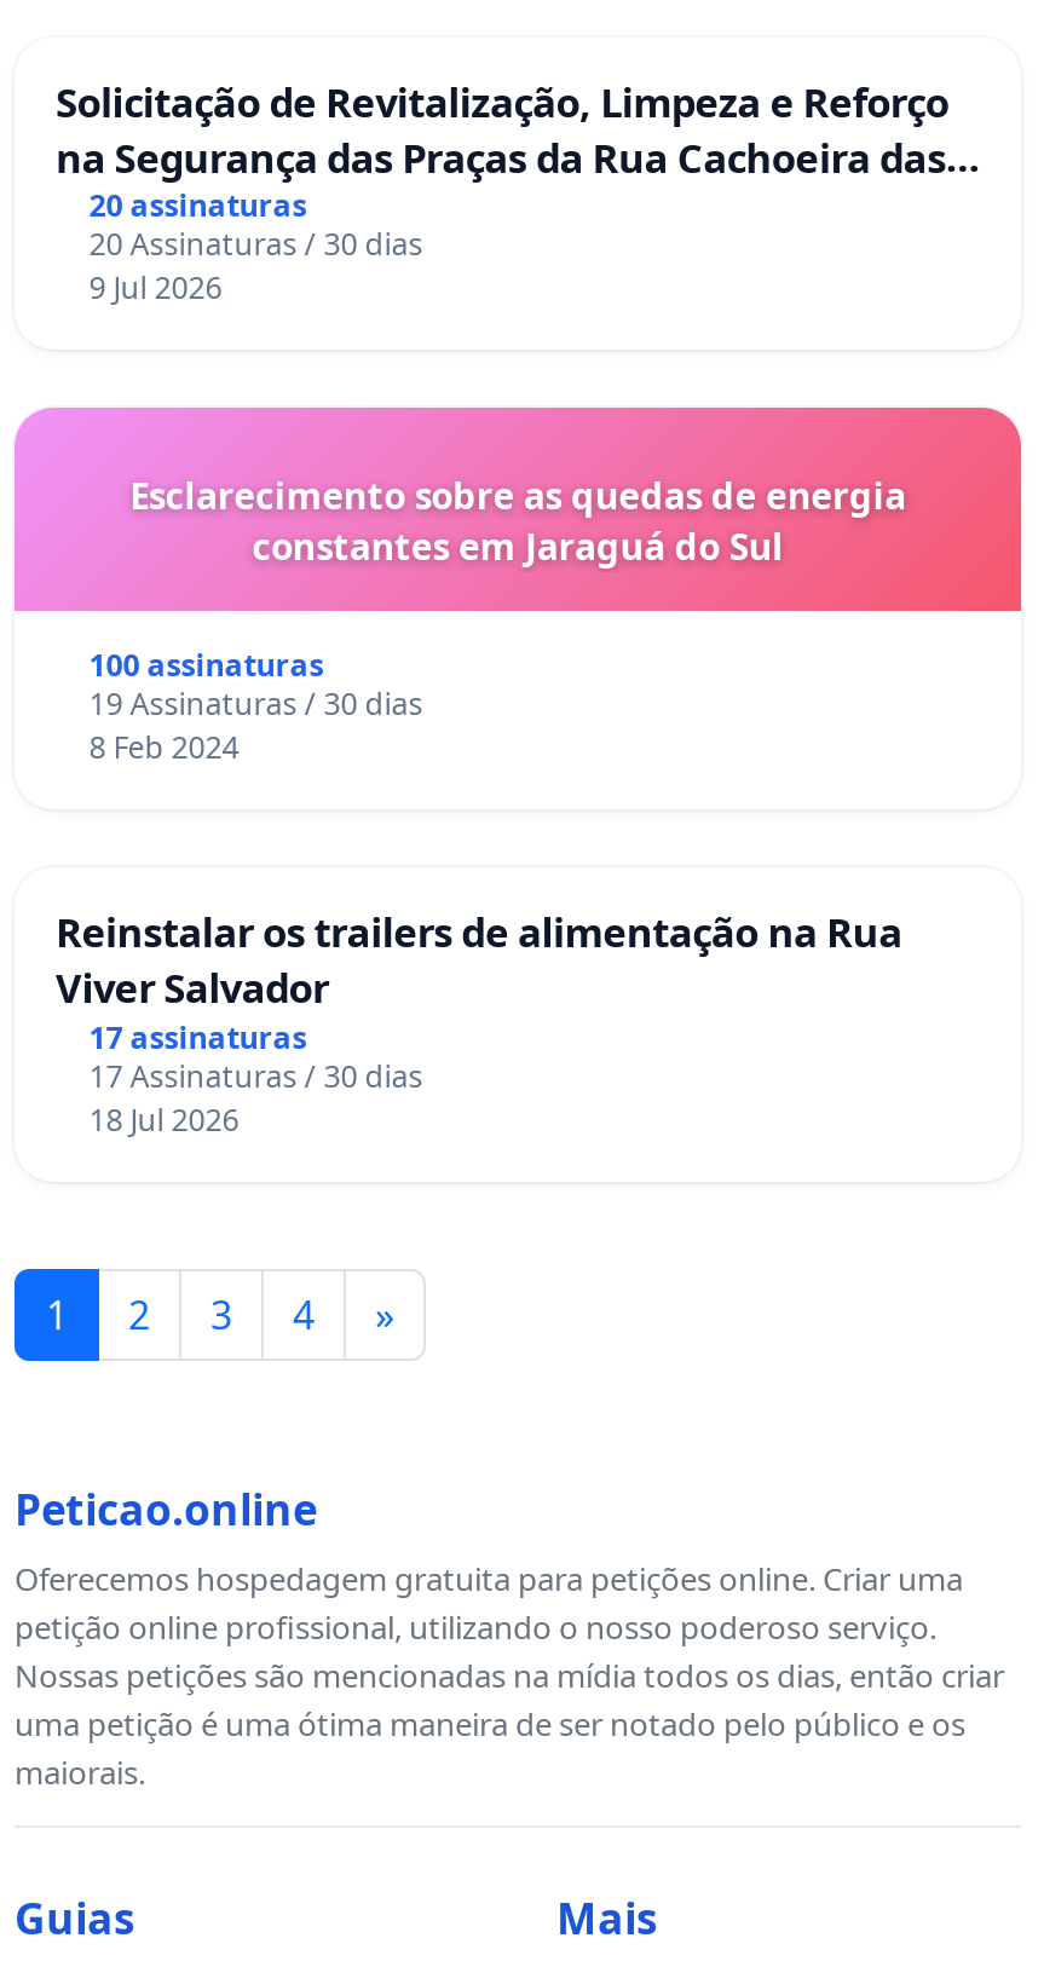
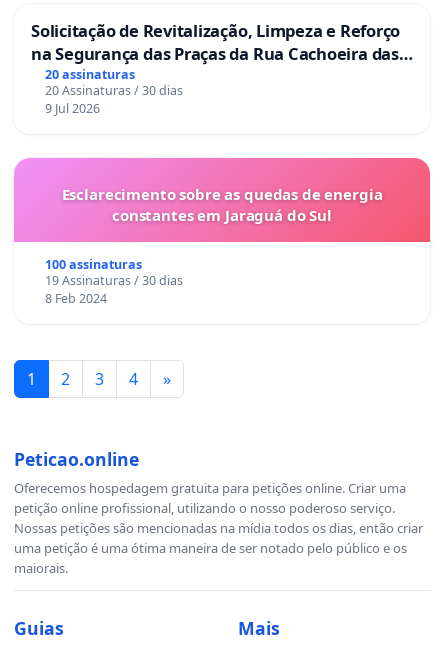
- Reinstalar os trailers de alimentação na Rua
- Viver Salvador
- 17 assinaturas
- 17 Assinaturas / 30 dias
- 18 Jul 2026
